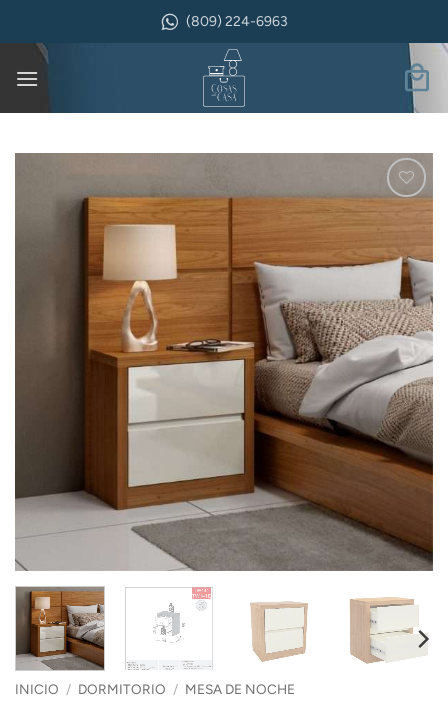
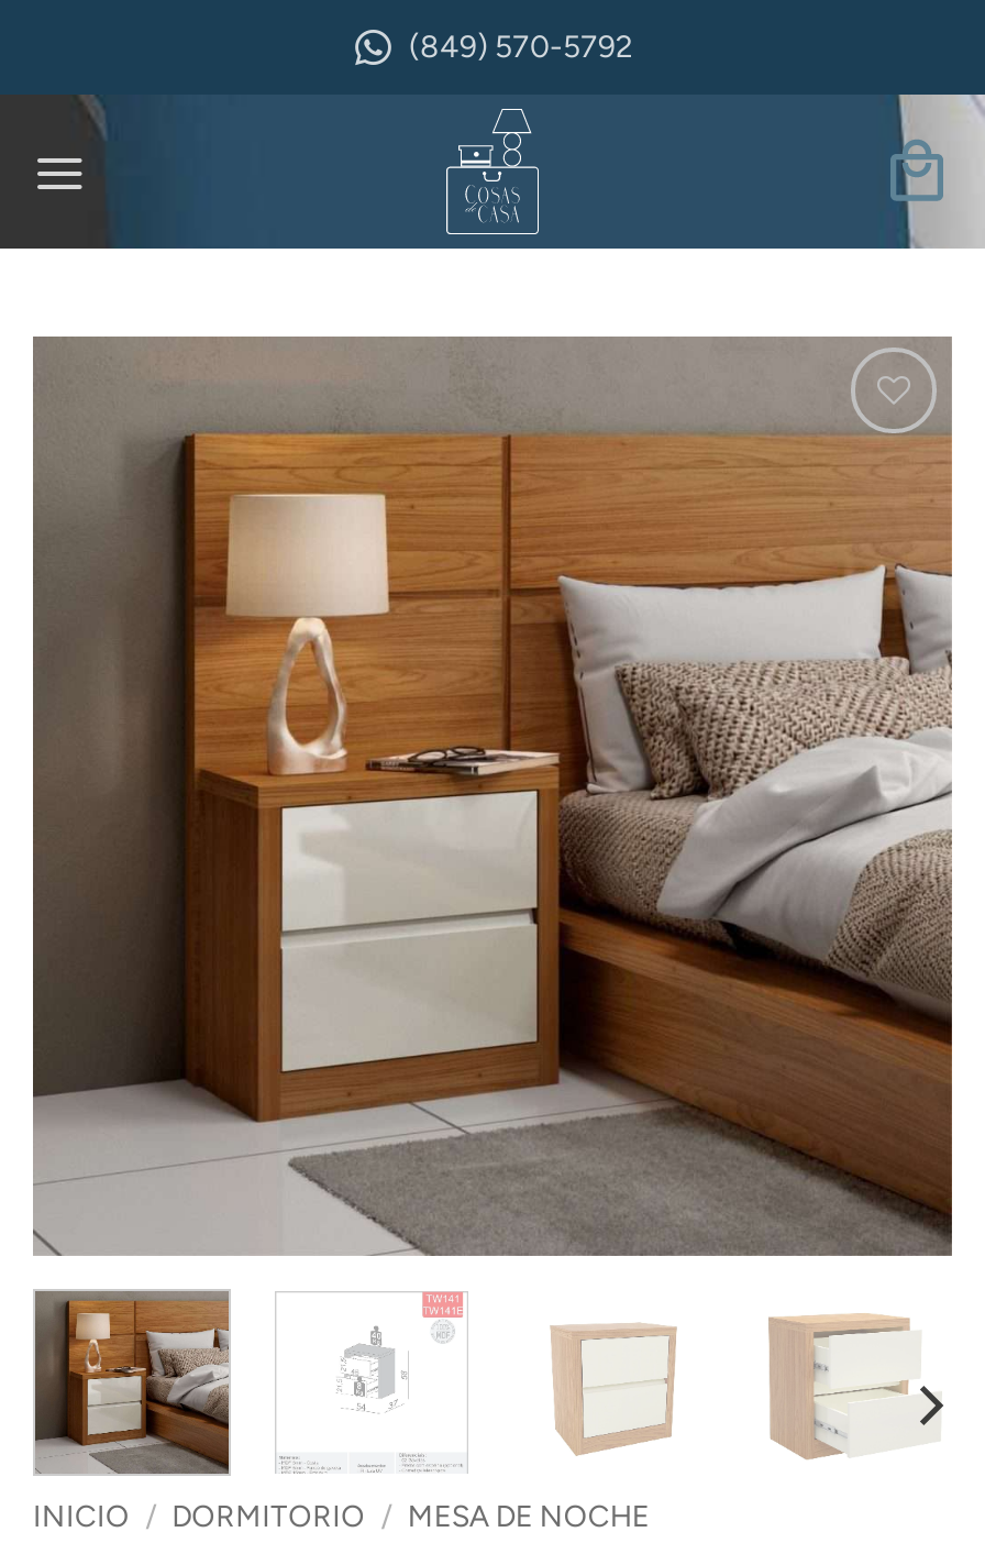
- (809) 224-6963
+ (849) 570-5792
